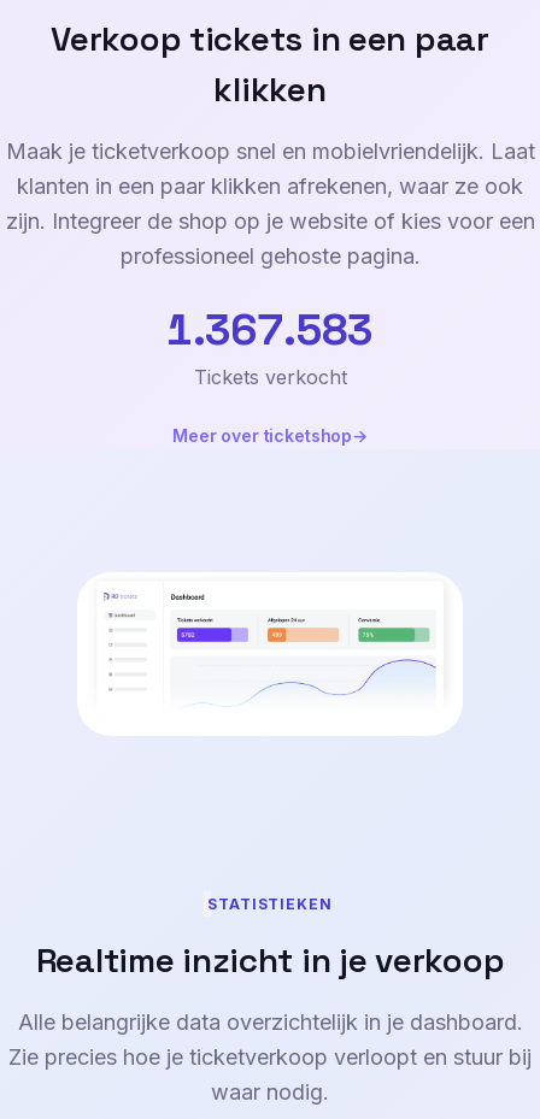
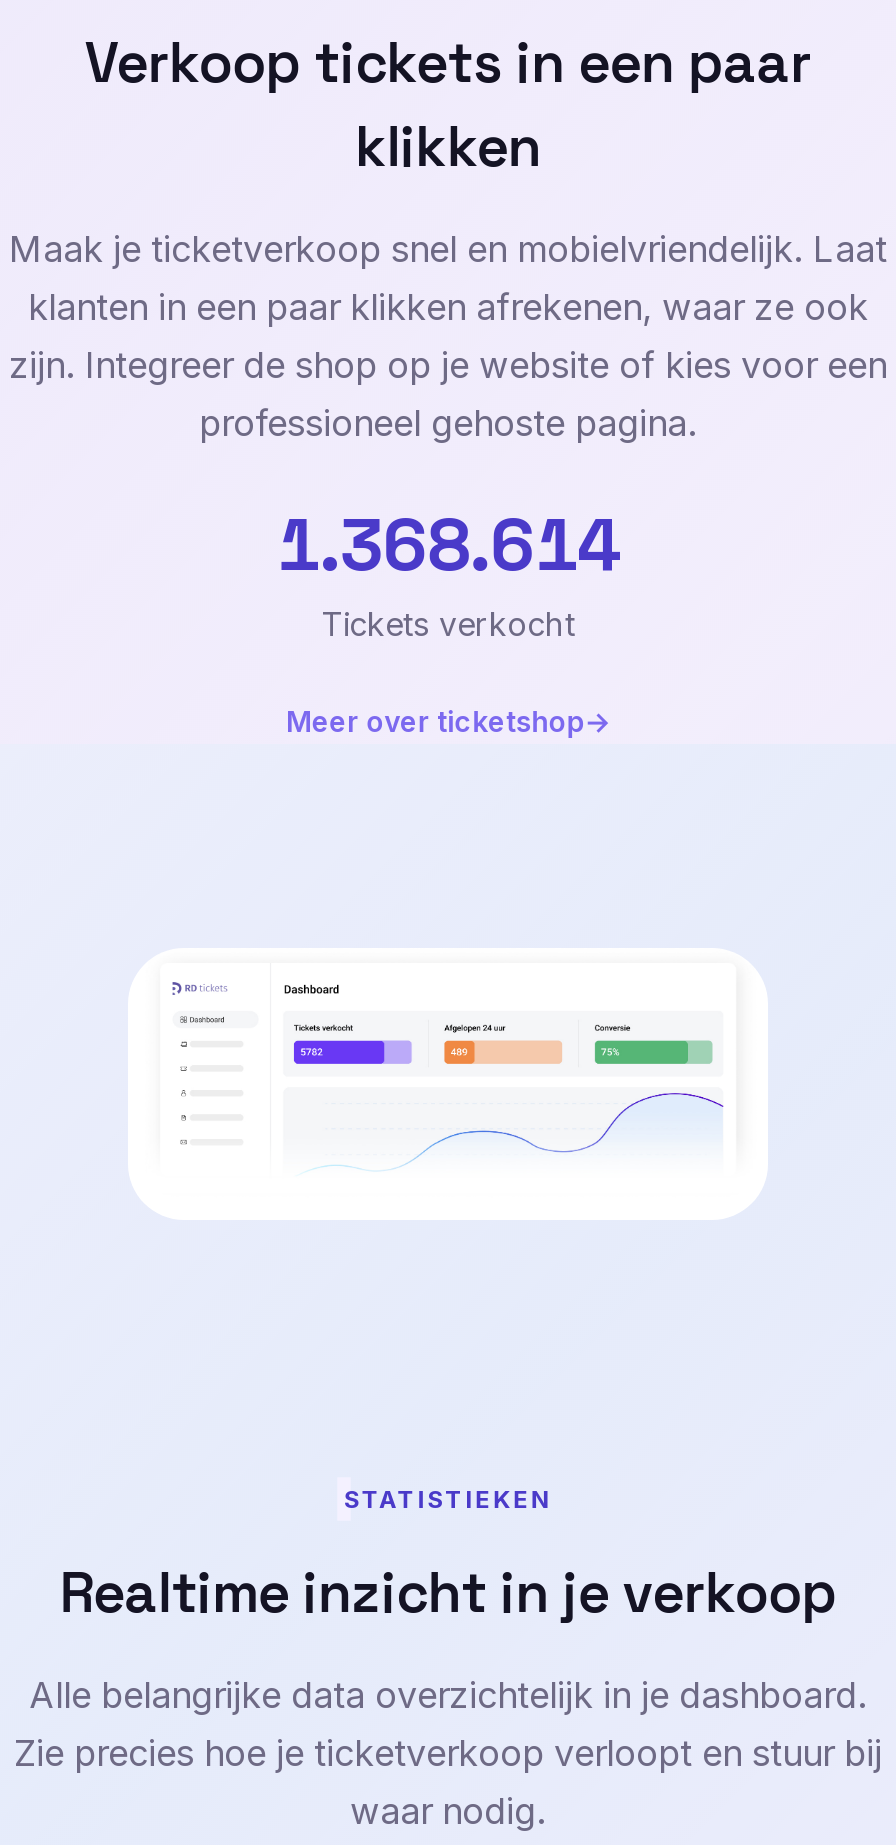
- 1.367.583
+ 1.368.614
